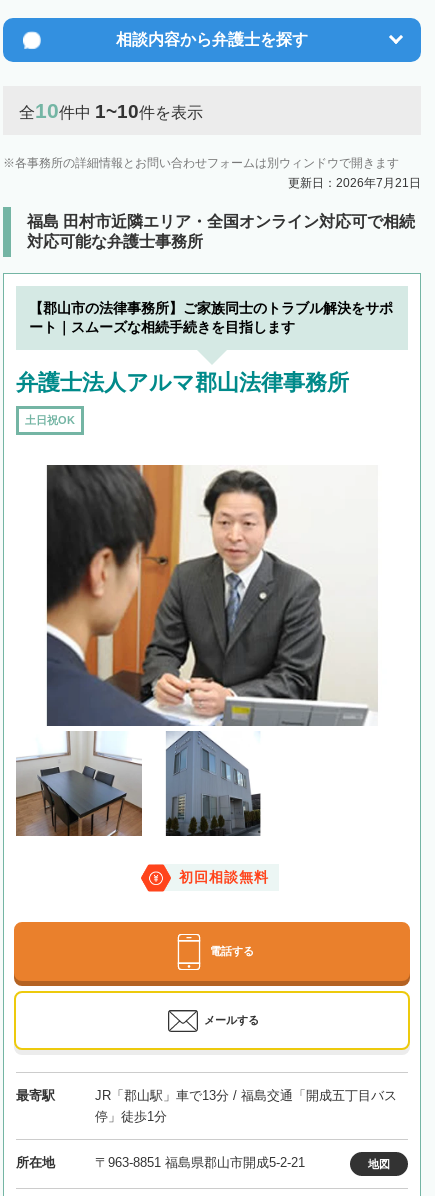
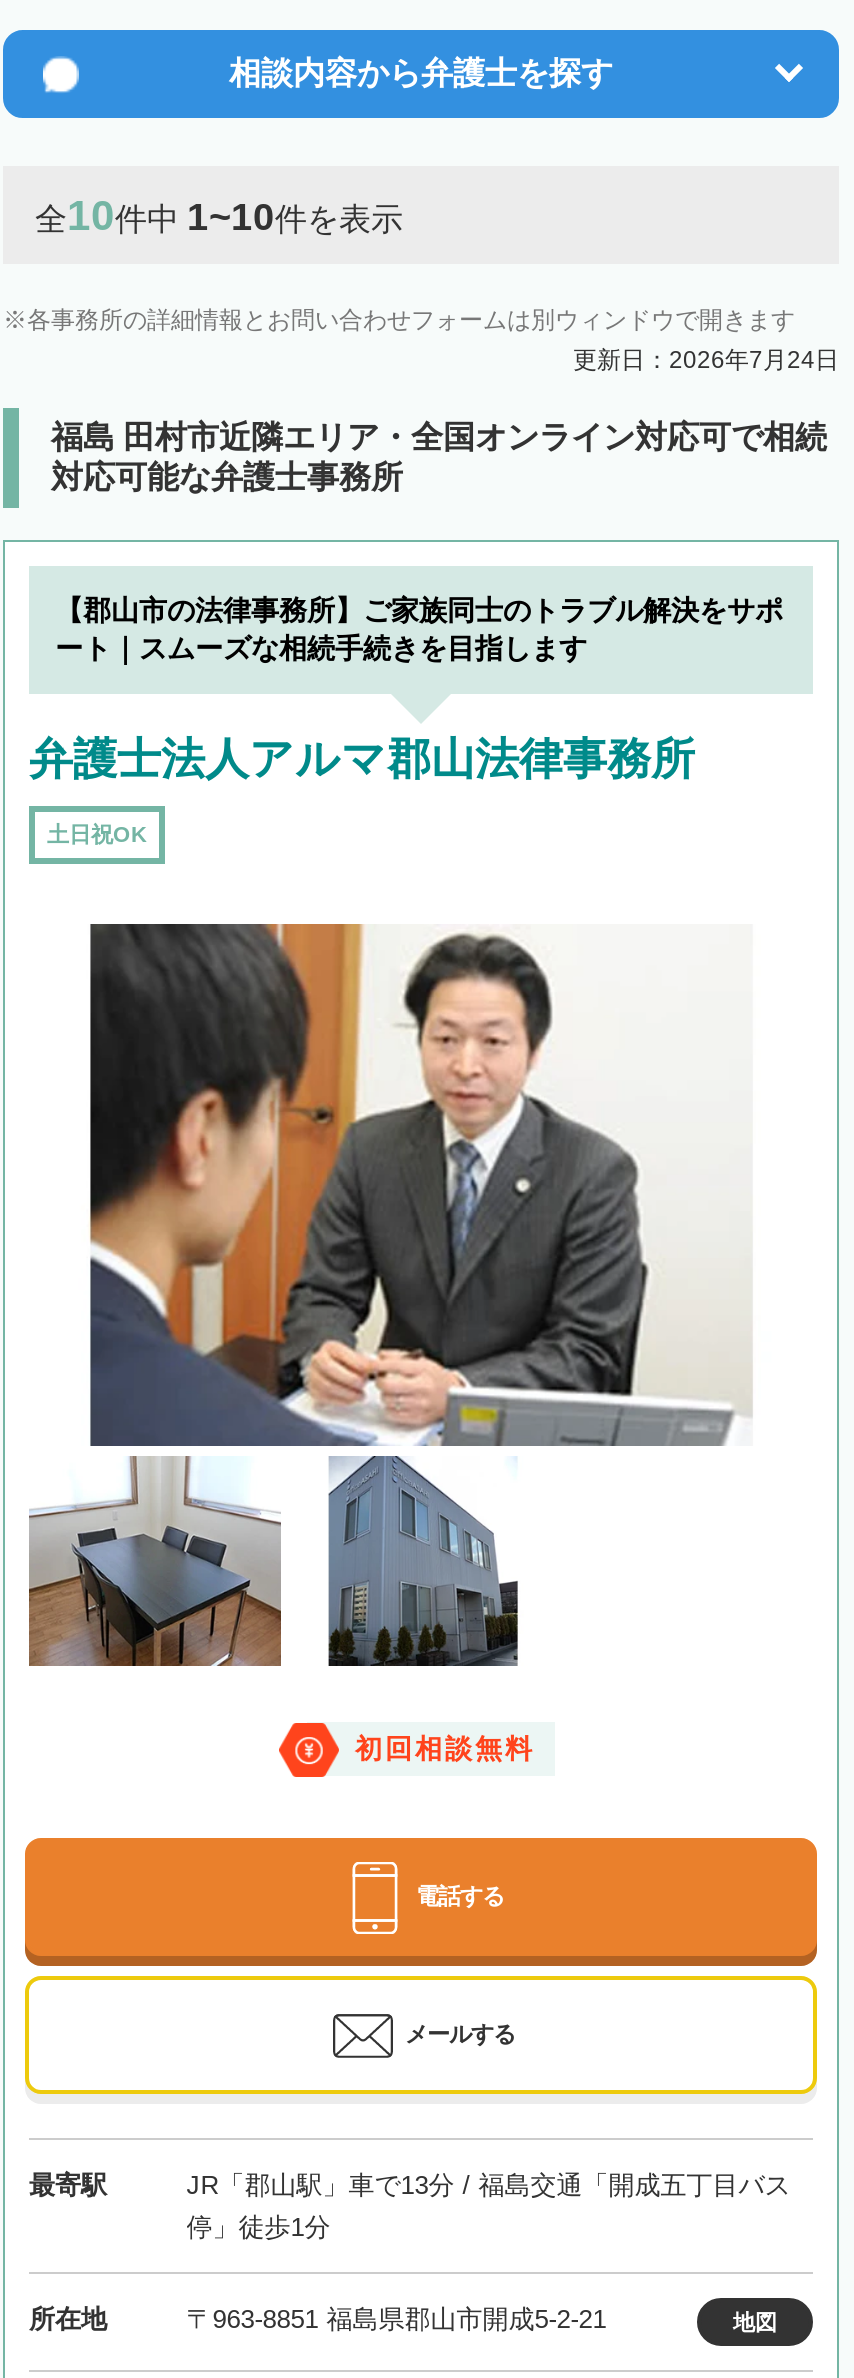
- 更新日：2026年7月21日
+ 更新日：2026年7月24日
